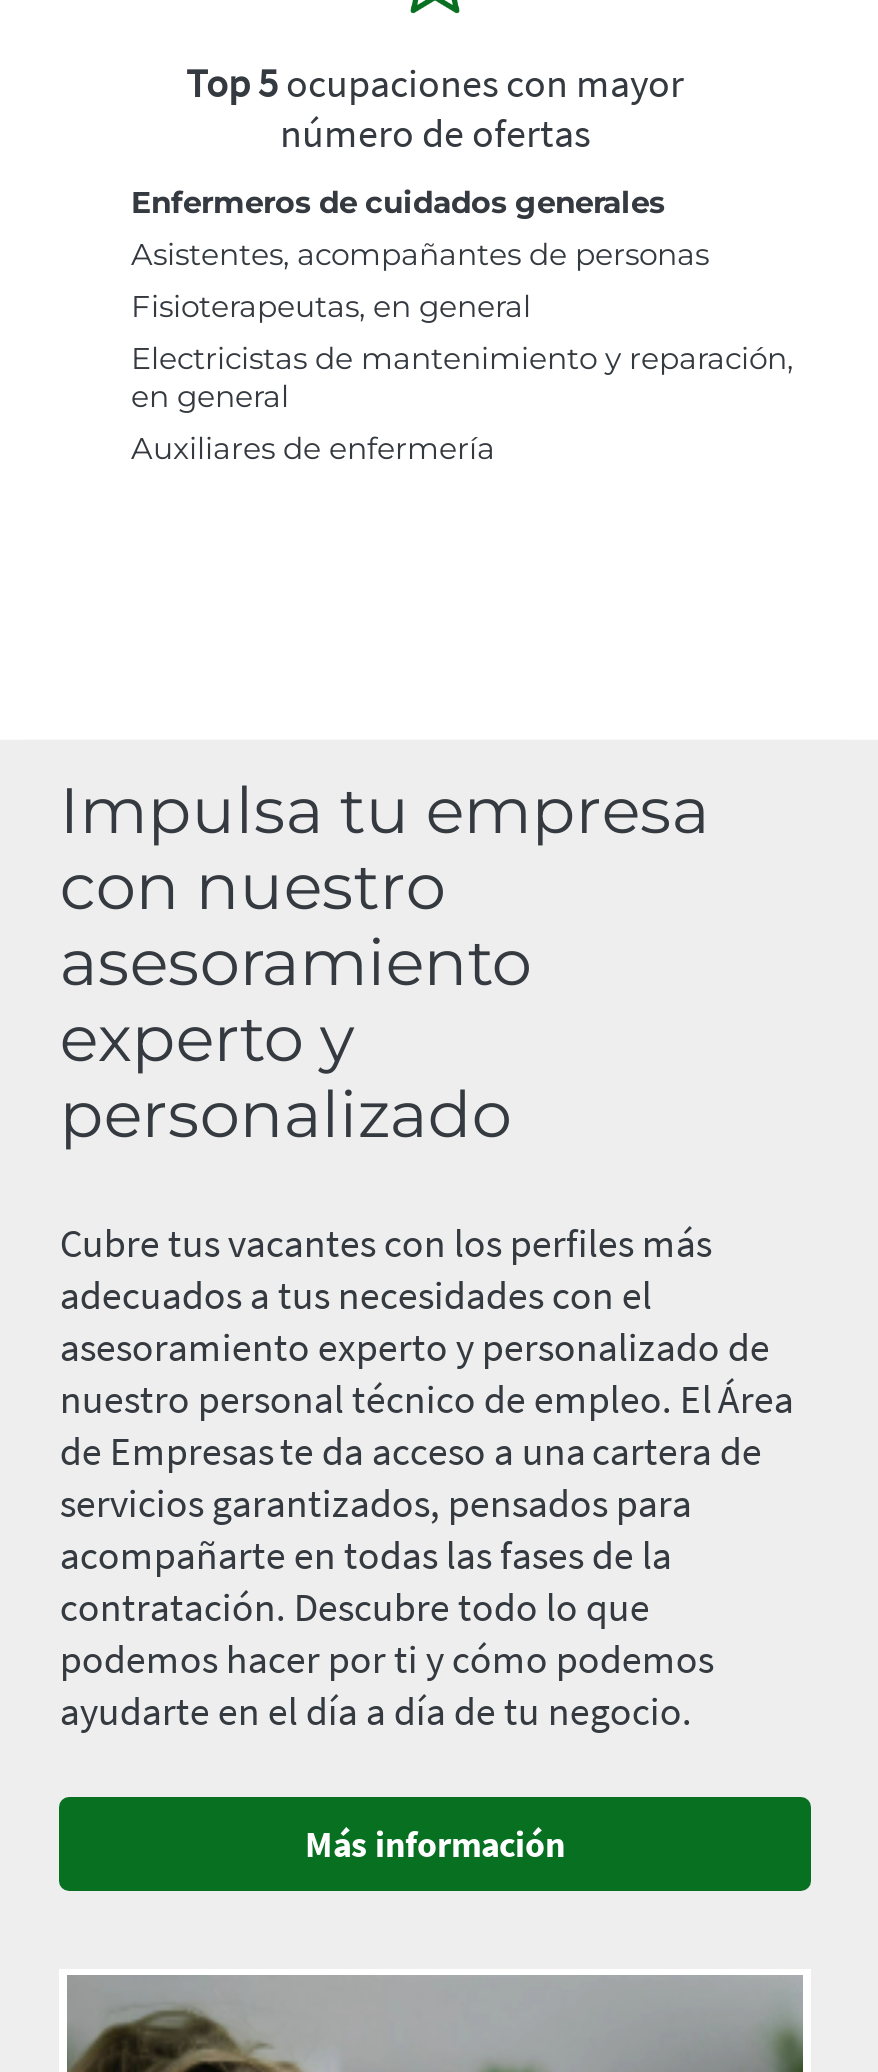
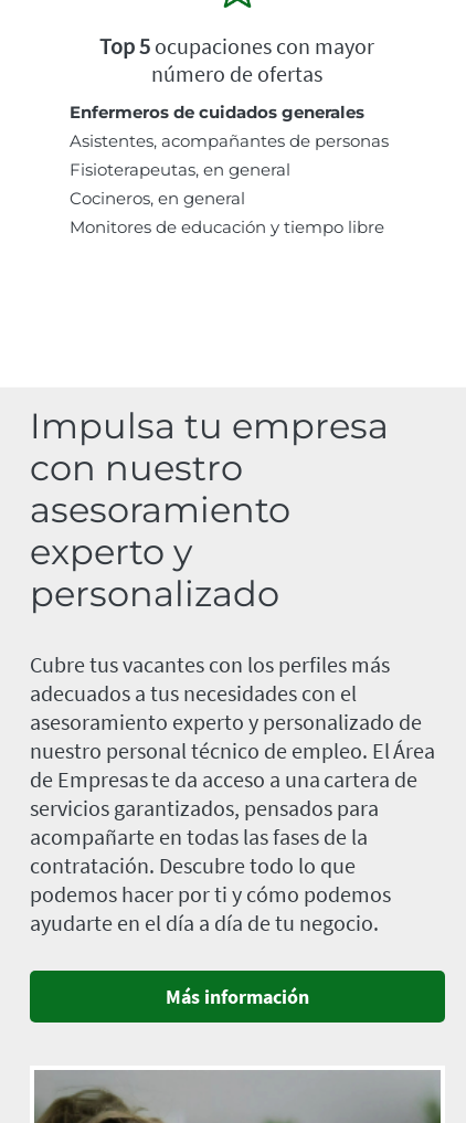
- Electricistas de mantenimiento y reparación,
- en general
- Auxiliares de enfermería
+ Cocineros, en general
+ Monitores de educación y tiempo libre
